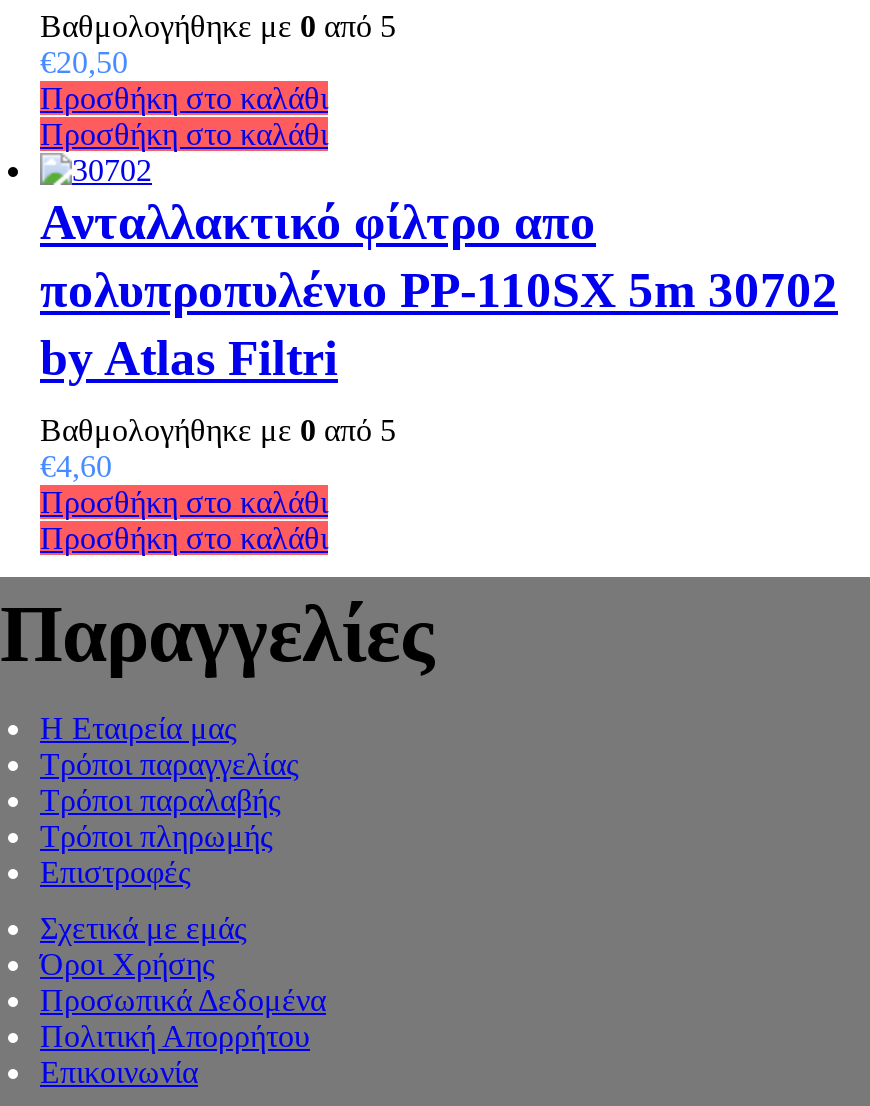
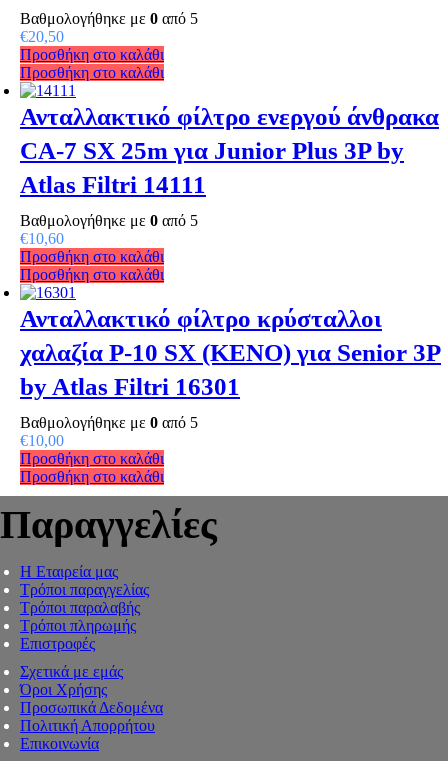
- Ανταλλακτικό φίλτρο απο
- πολυπροπυλένιο PP-110SX 5m 30702
- by Atlas Filtri
+ Ανταλλακτικό φίλτρο ενεργού άνθρακα
+ CA-7 SX 25m για Junior Plus 3P by
+ Atlas Filtri 14111

- €4,60
+ €10,60
+ Προσθήκη στο καλάθι
+ Προσθήκη στο καλάθι
+ Ανταλλακτικό φίλτρο κρύσταλλοι
+ χαλαζία P-10 SΧ (ΚΕΝΟ) για Senior 3P
+ by Atlas Filtri 16301
+ Βαθμολογήθηκε με 0 από 5
+ €10,00
